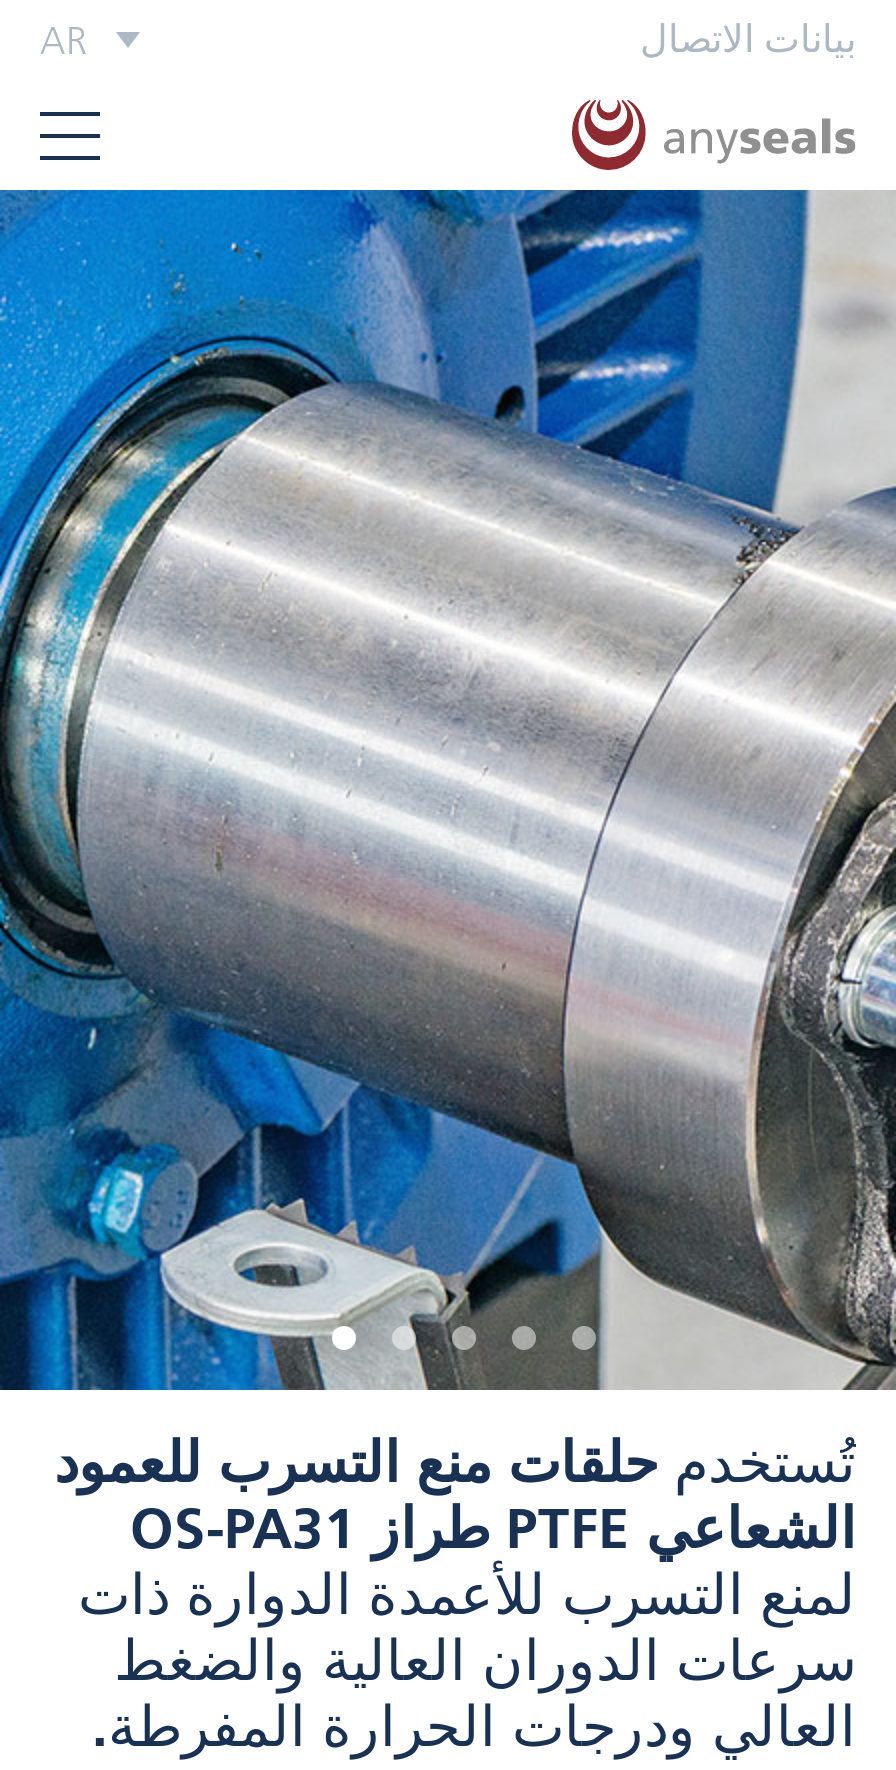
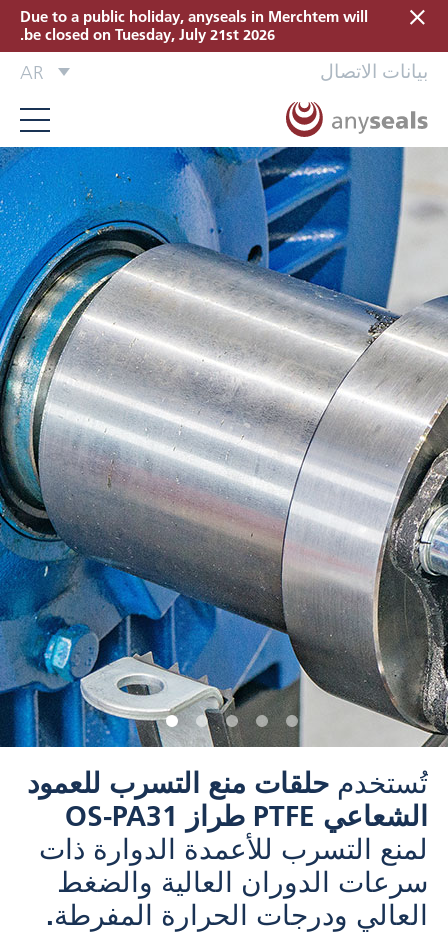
+ Due to a public holiday, anyseals in Merchtem will
+ be closed on Tuesday, July 21st 2026.
